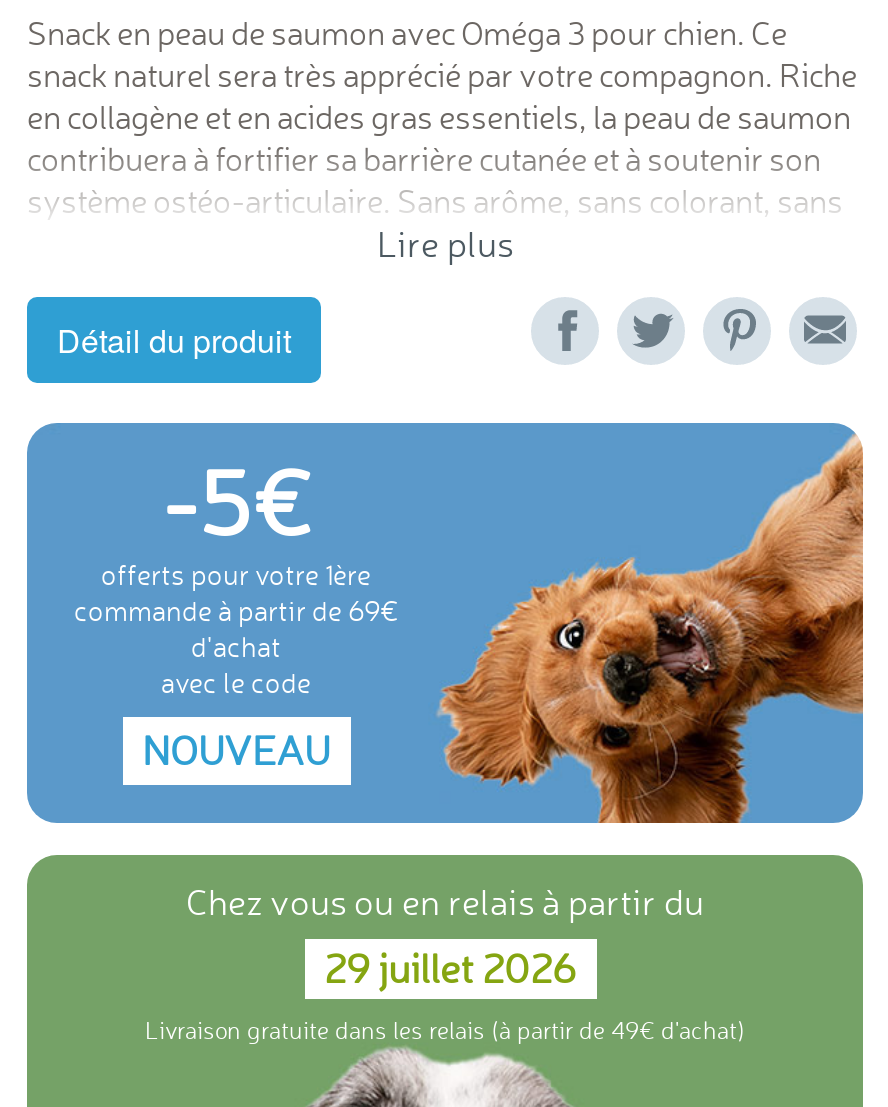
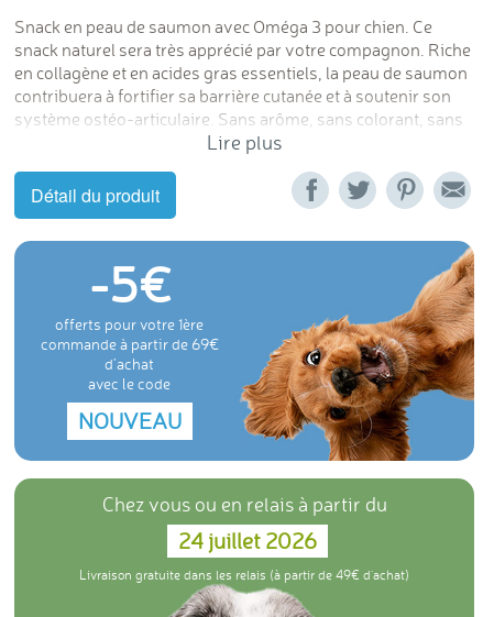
- 29 juillet 2026
+ 24 juillet 2026
